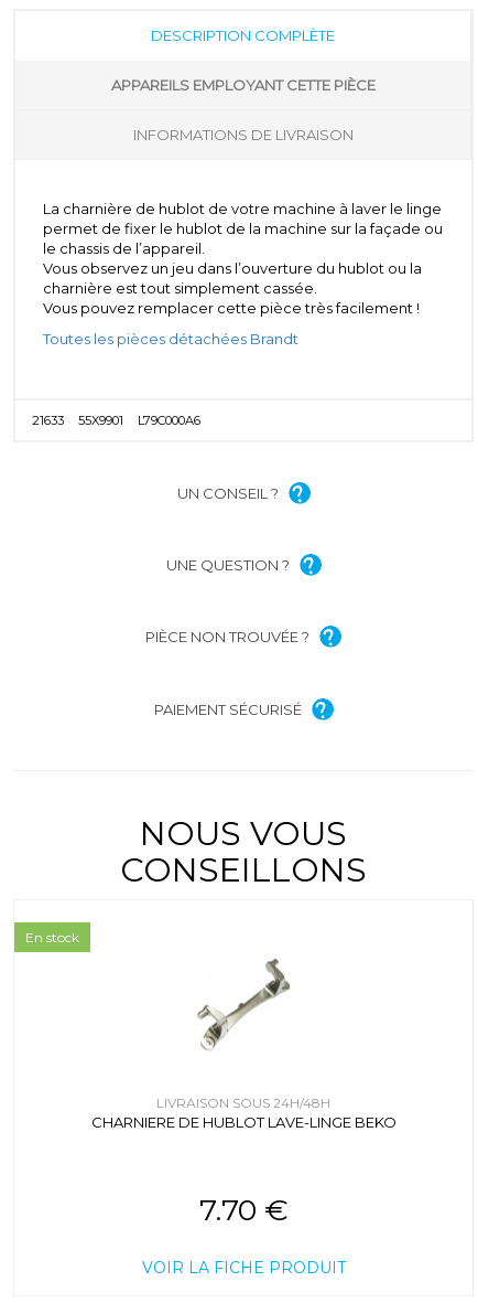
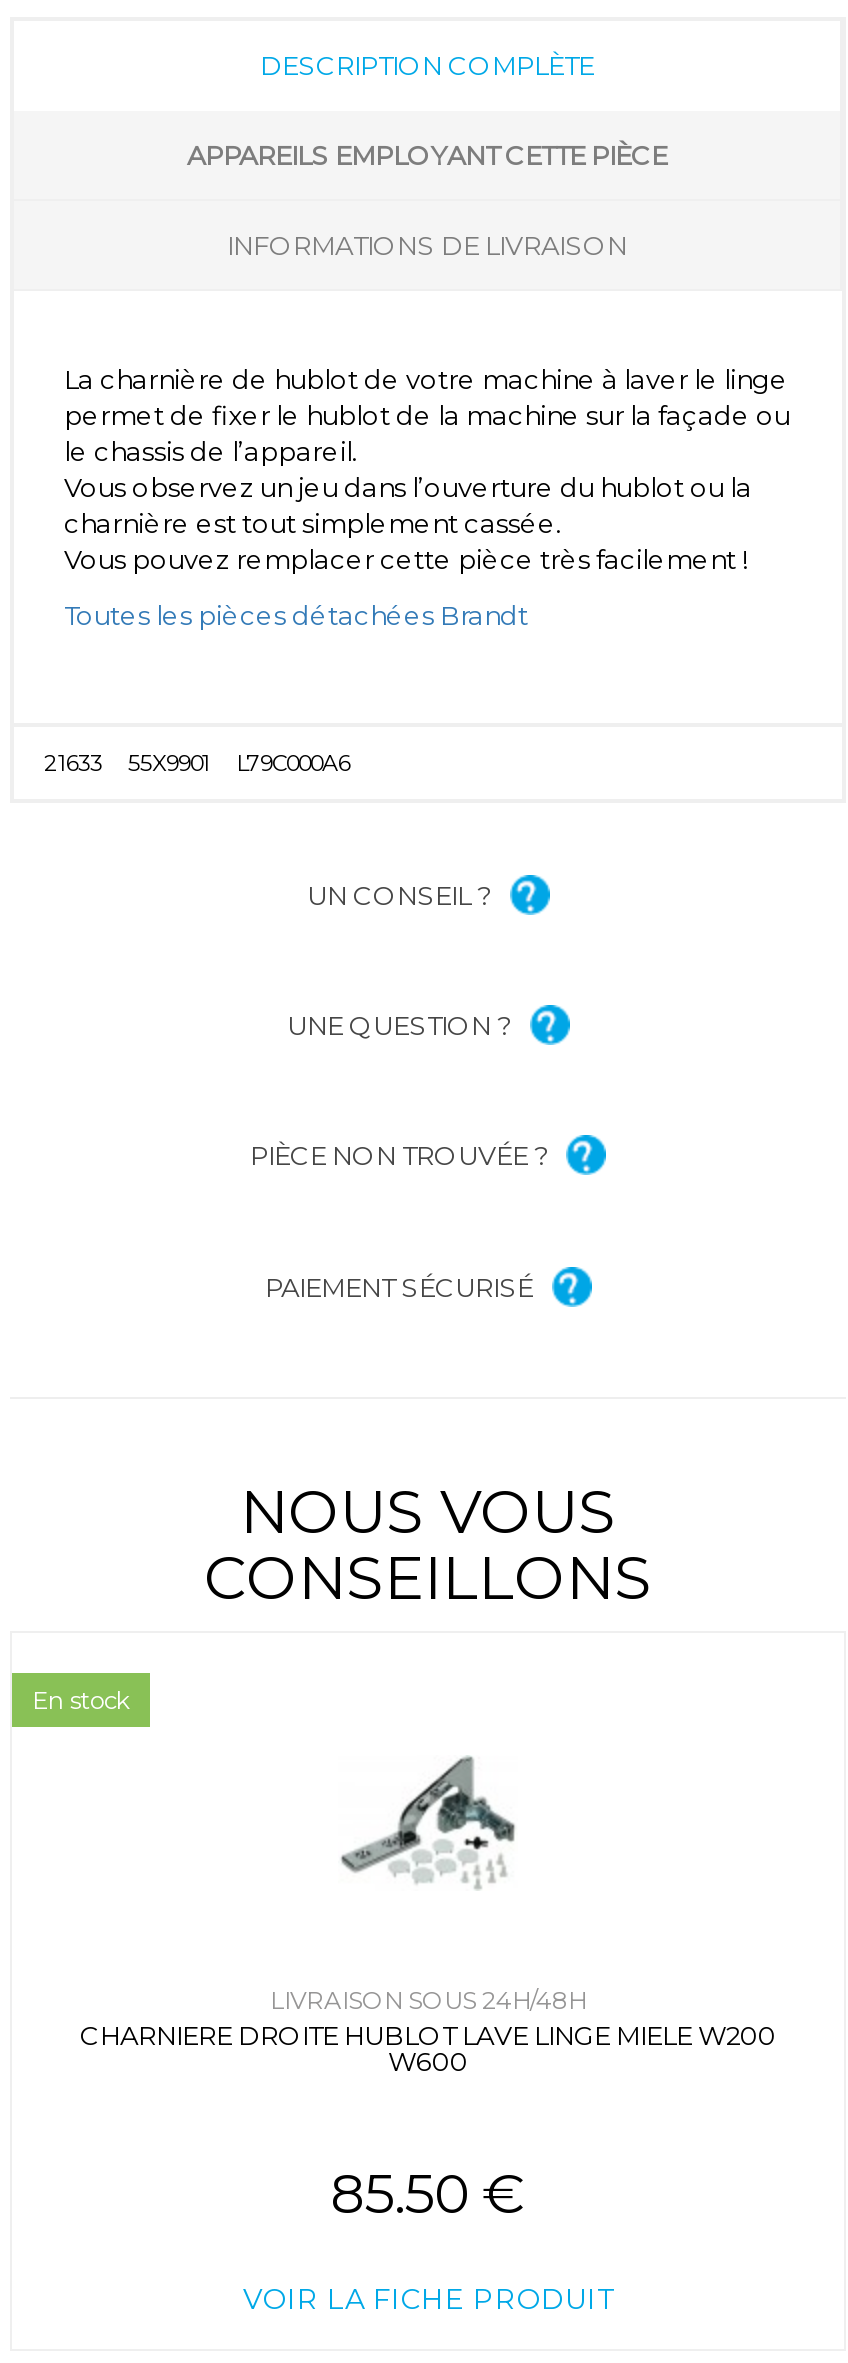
- [image]
+ [image]

- CHARNIERE DE HUBLOT LAVE-LINGE BEKO
+ CHARNIERE DROITE HUBLOT LAVE LINGE MIELE W200
+ W600

- 7.70 €
+ 85.50 €
